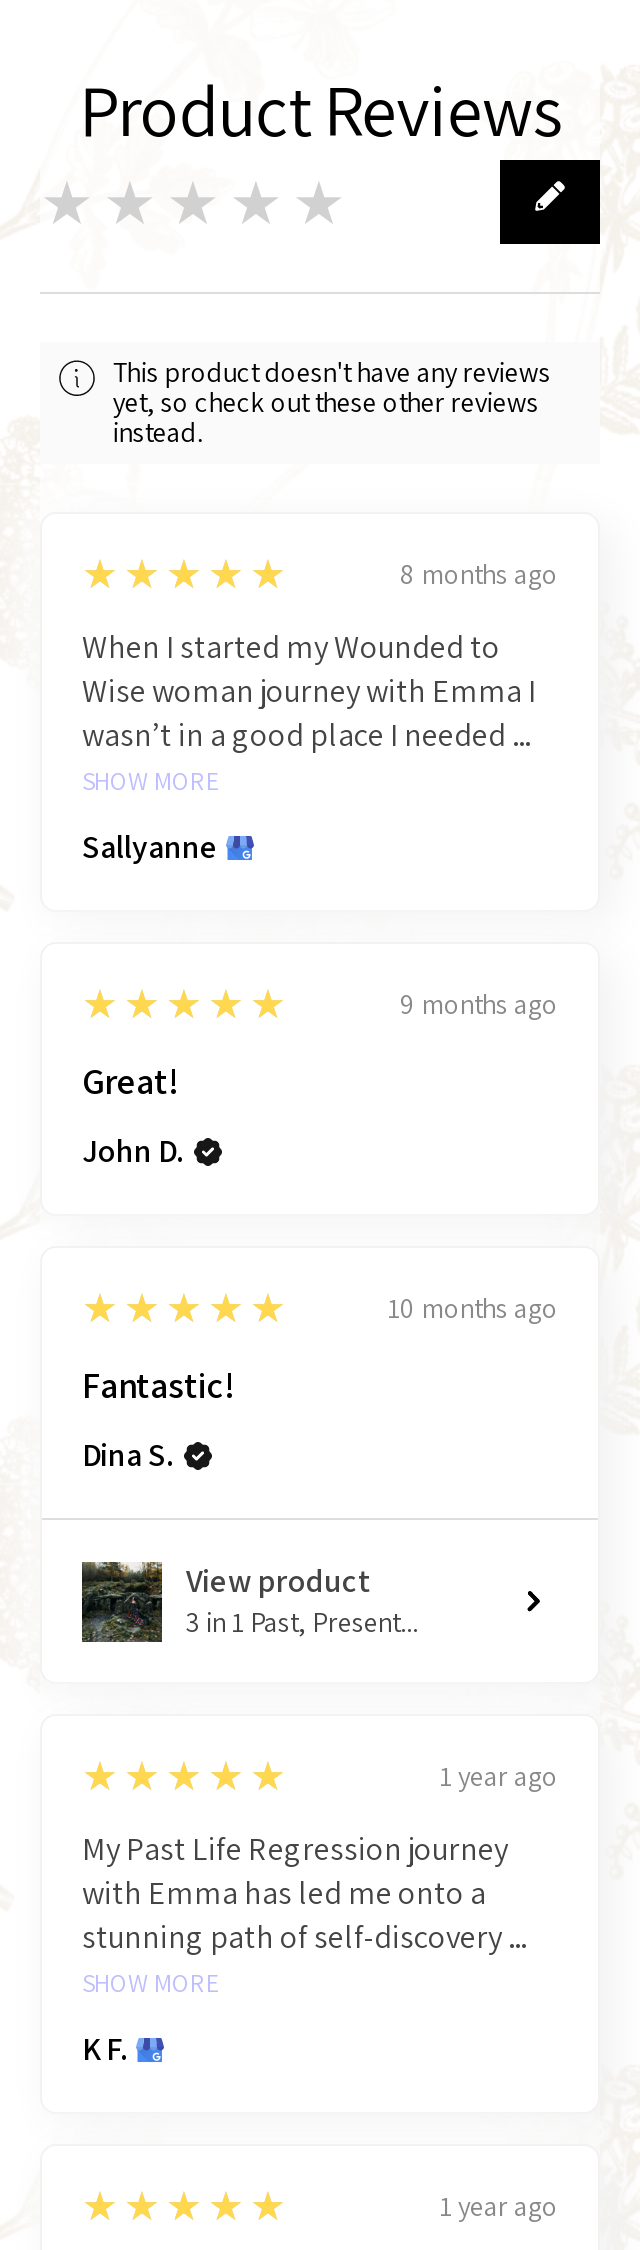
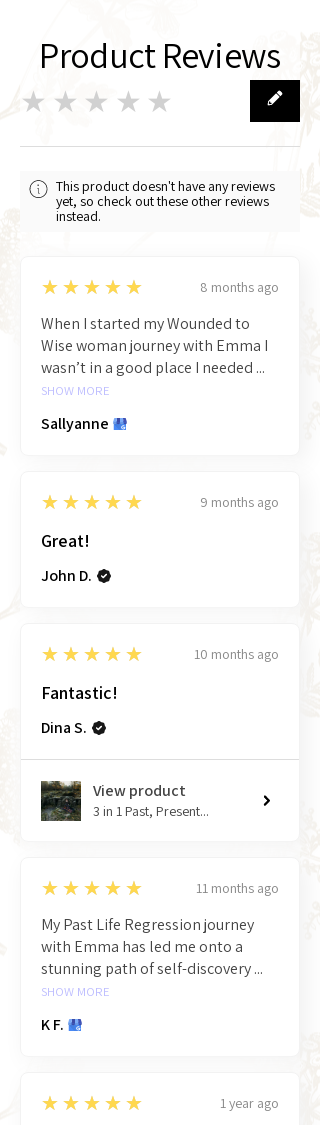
- 1 year ago
+ 11 months ago
